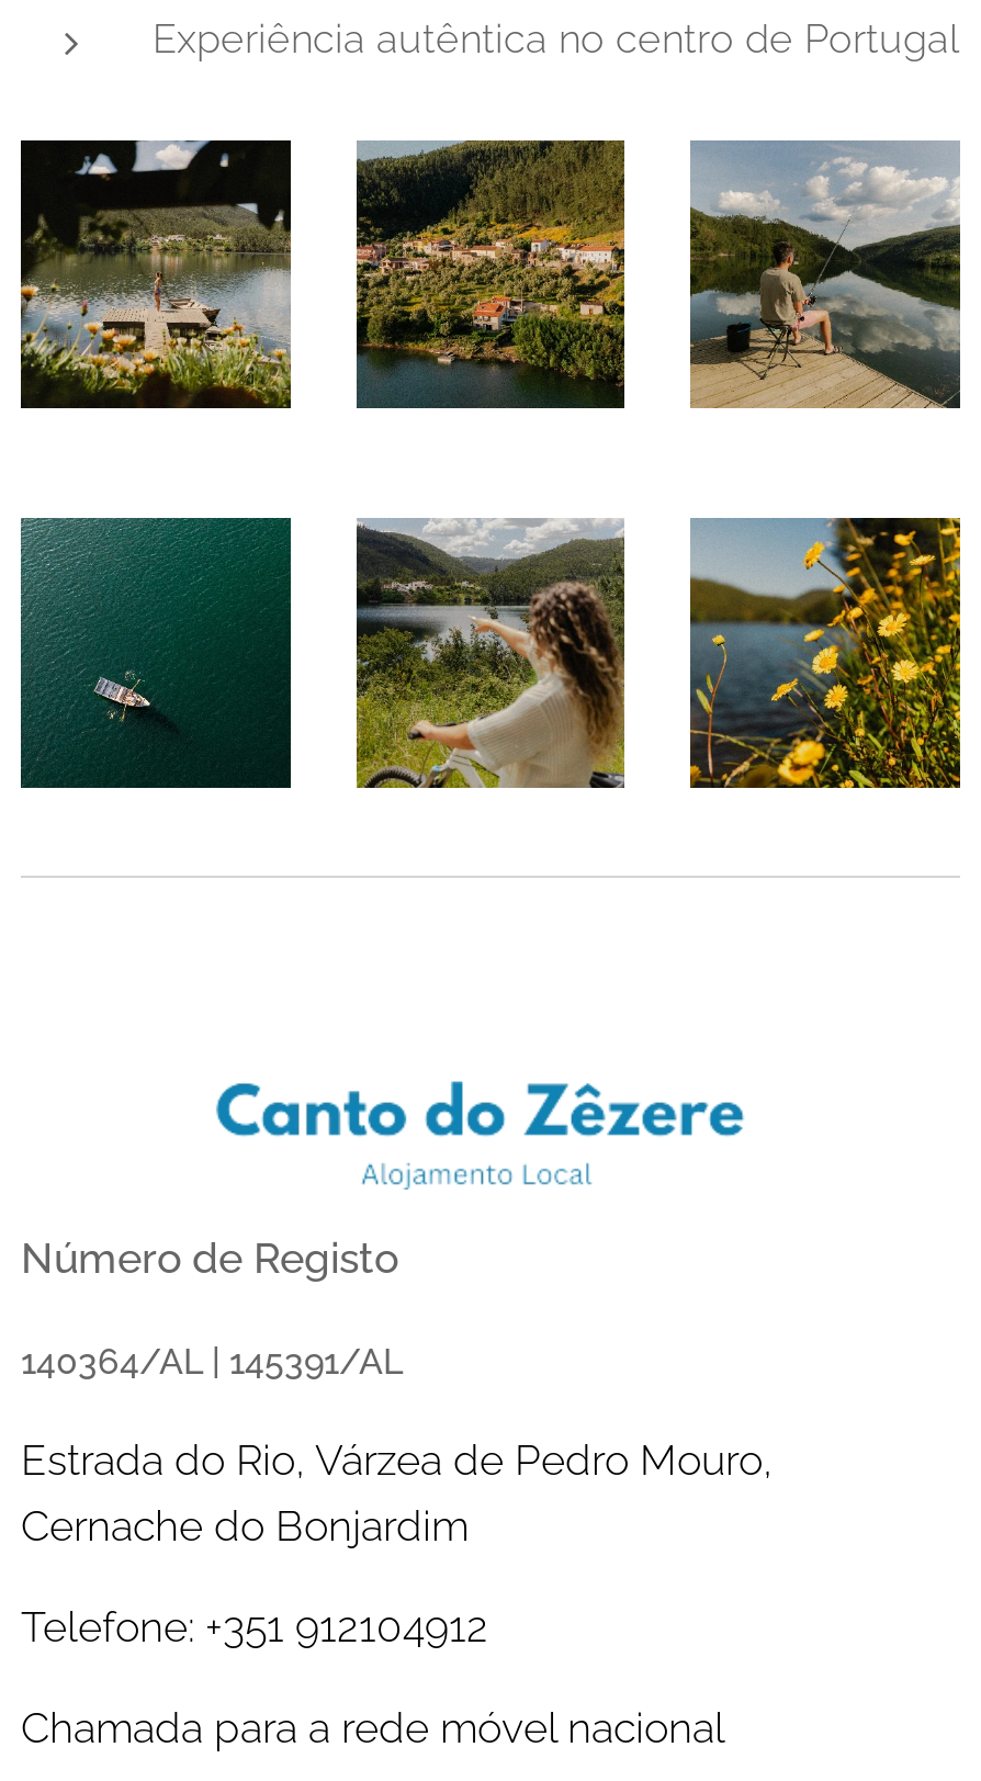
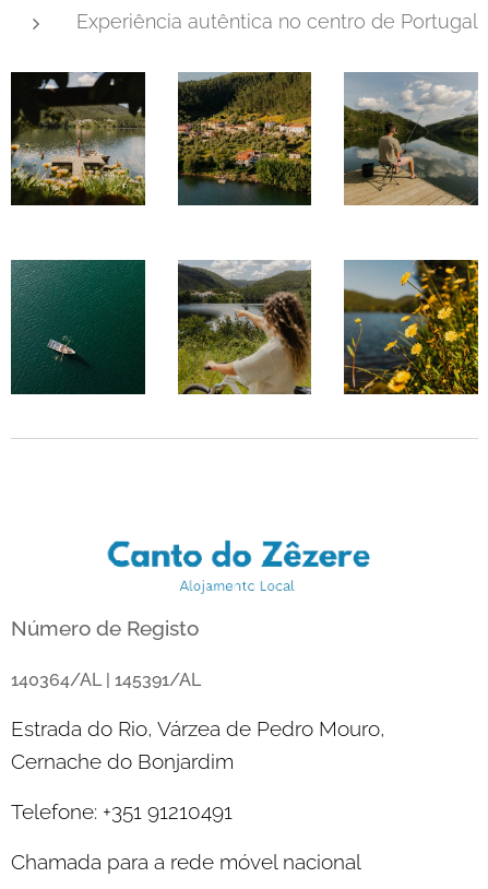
- Telefone: +351 912104912
+ Telefone: +351 91210491
